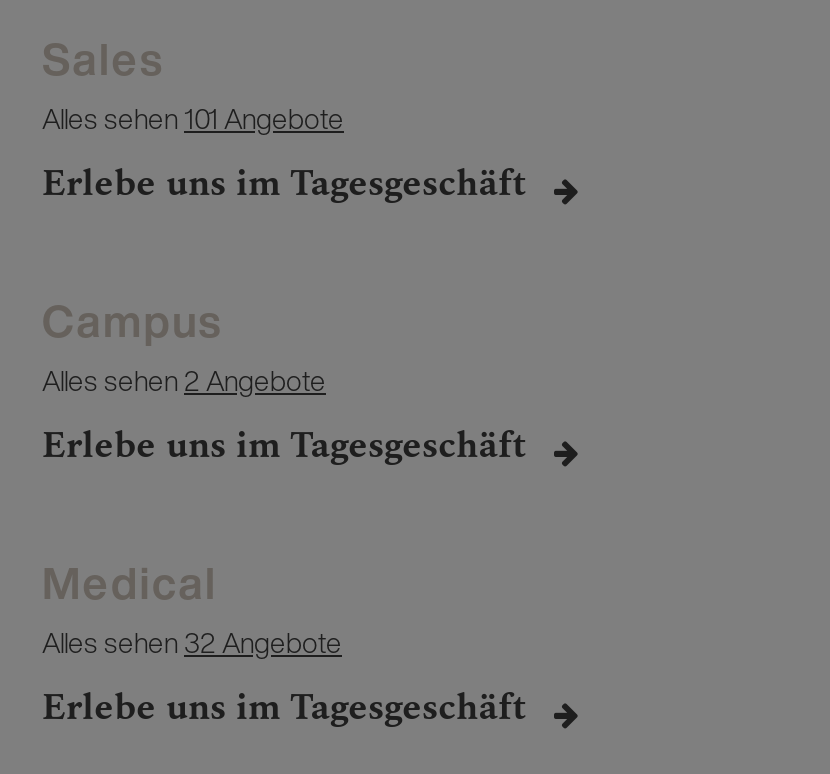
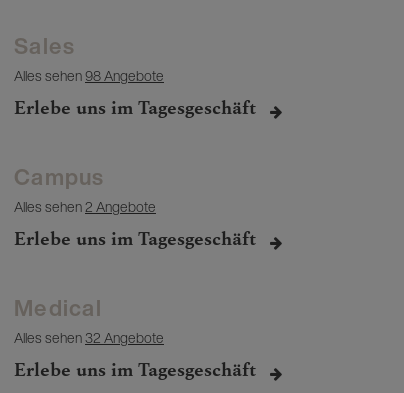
- Alles sehen 101 Angebote
+ Alles sehen 98 Angebote
